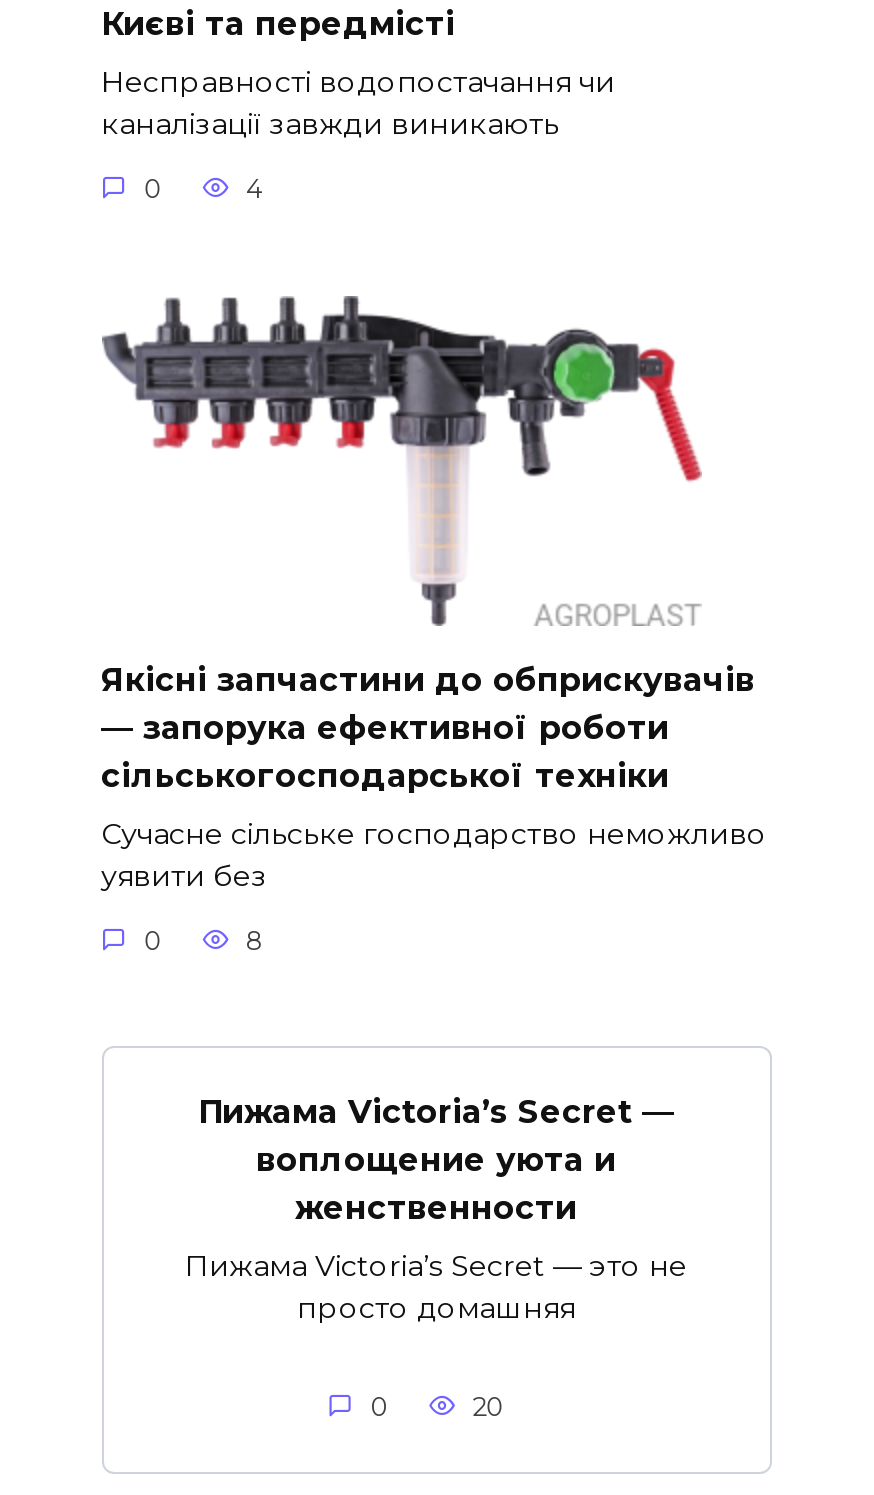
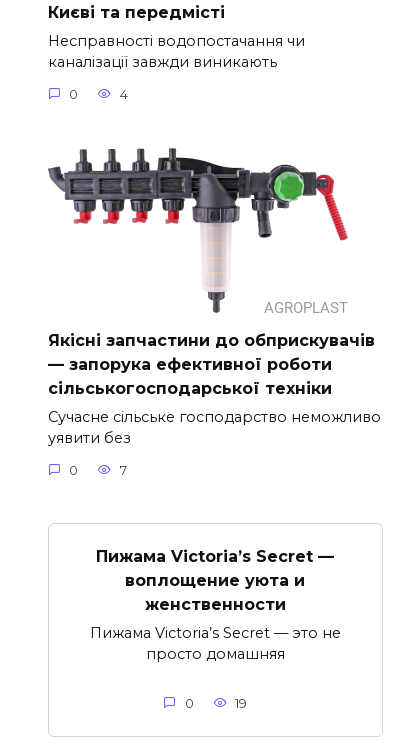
- 8
+ 7

- 20
+ 19
